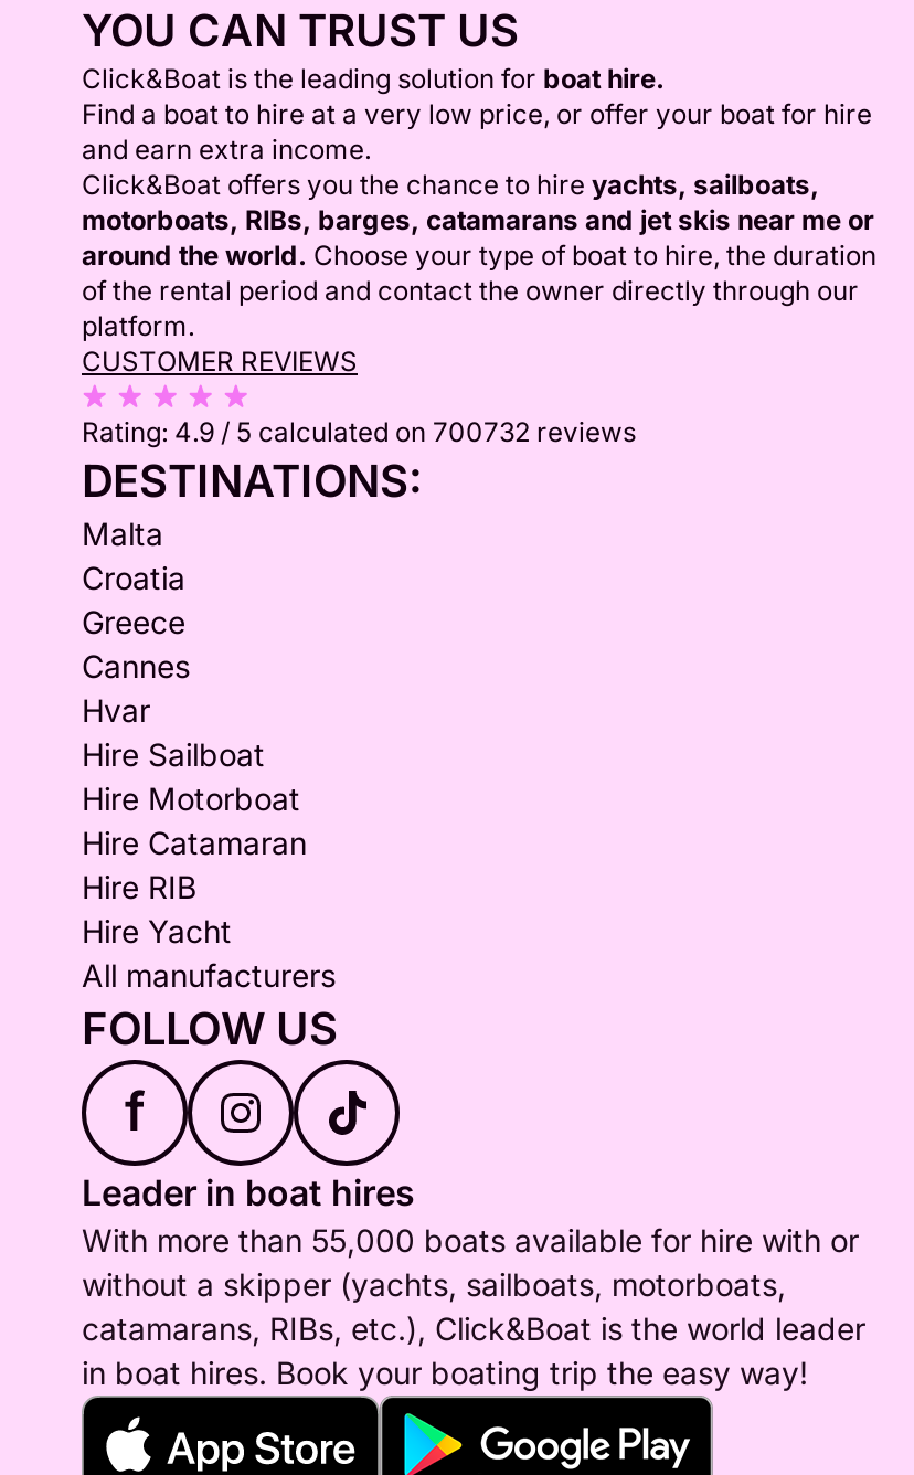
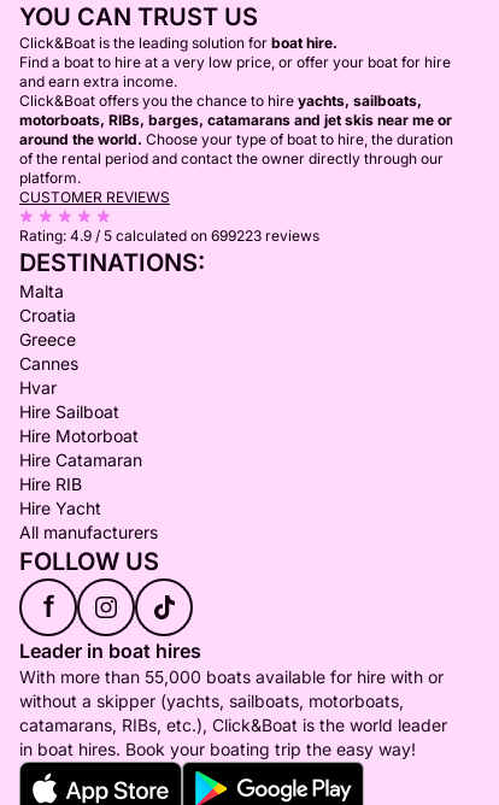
- Rating: 4.9 / 5 calculated on 700732 reviews
+ Rating: 4.9 / 5 calculated on 699223 reviews
